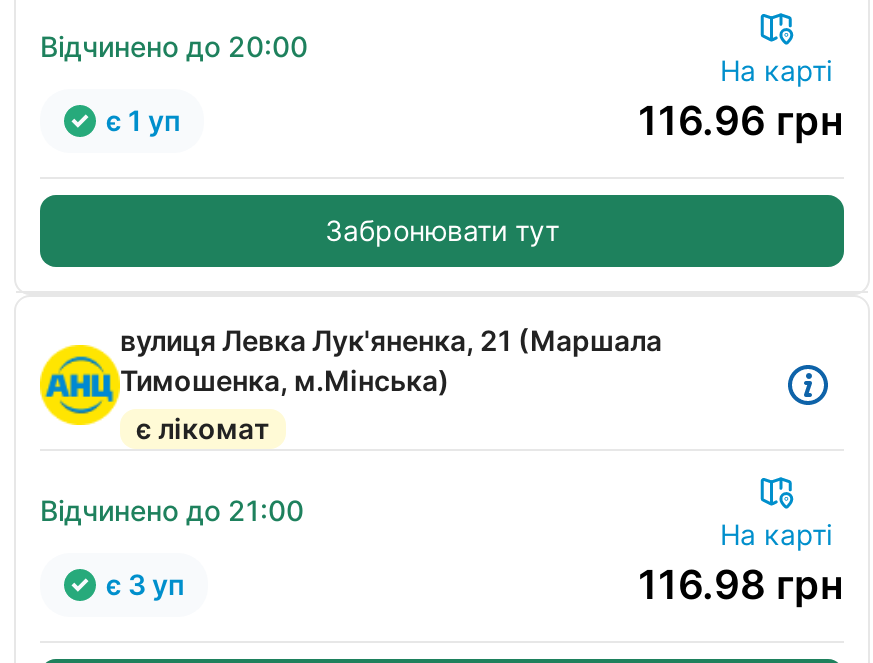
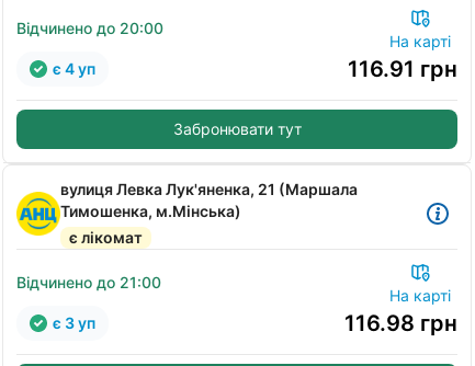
- є 1 уп
+ є 4 уп

- 116.96 грн
+ 116.91 грн
